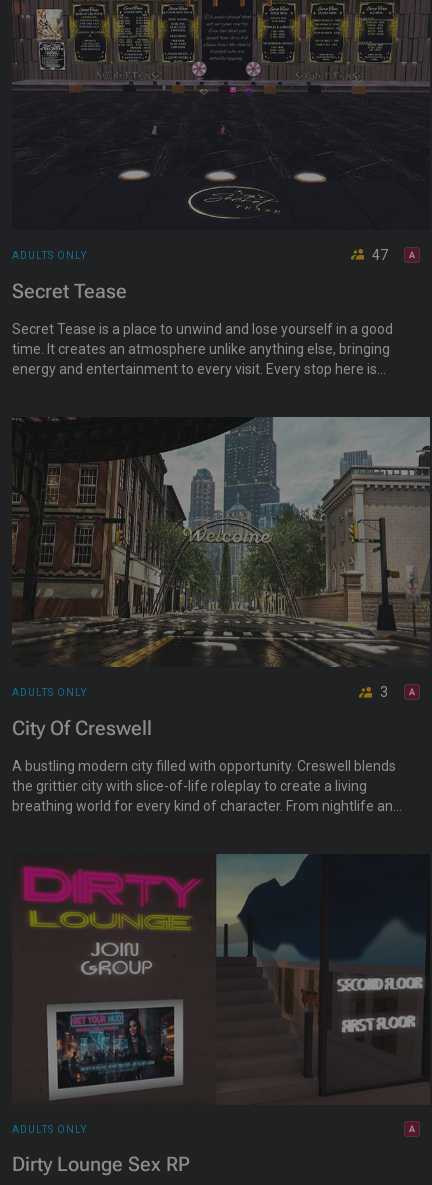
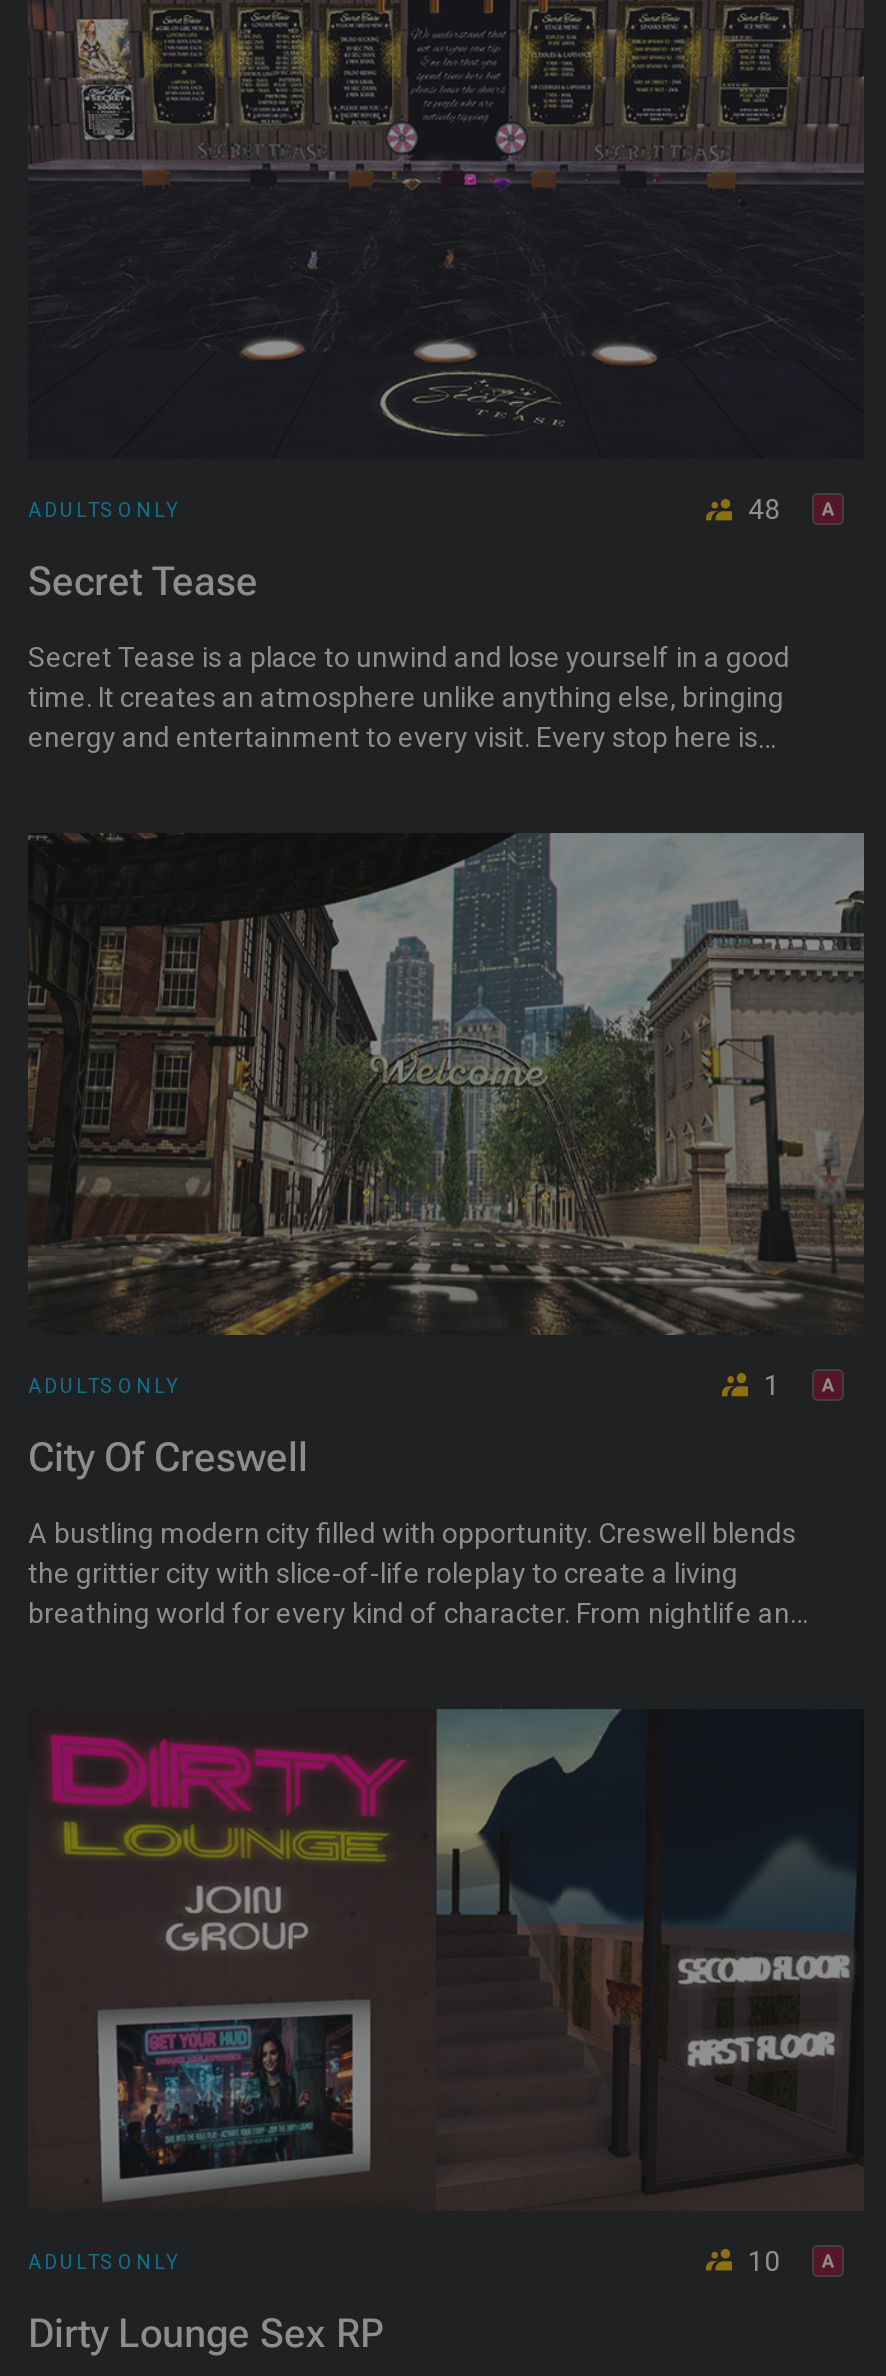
- 47
+ 48

- 3
+ 1

+ 10
